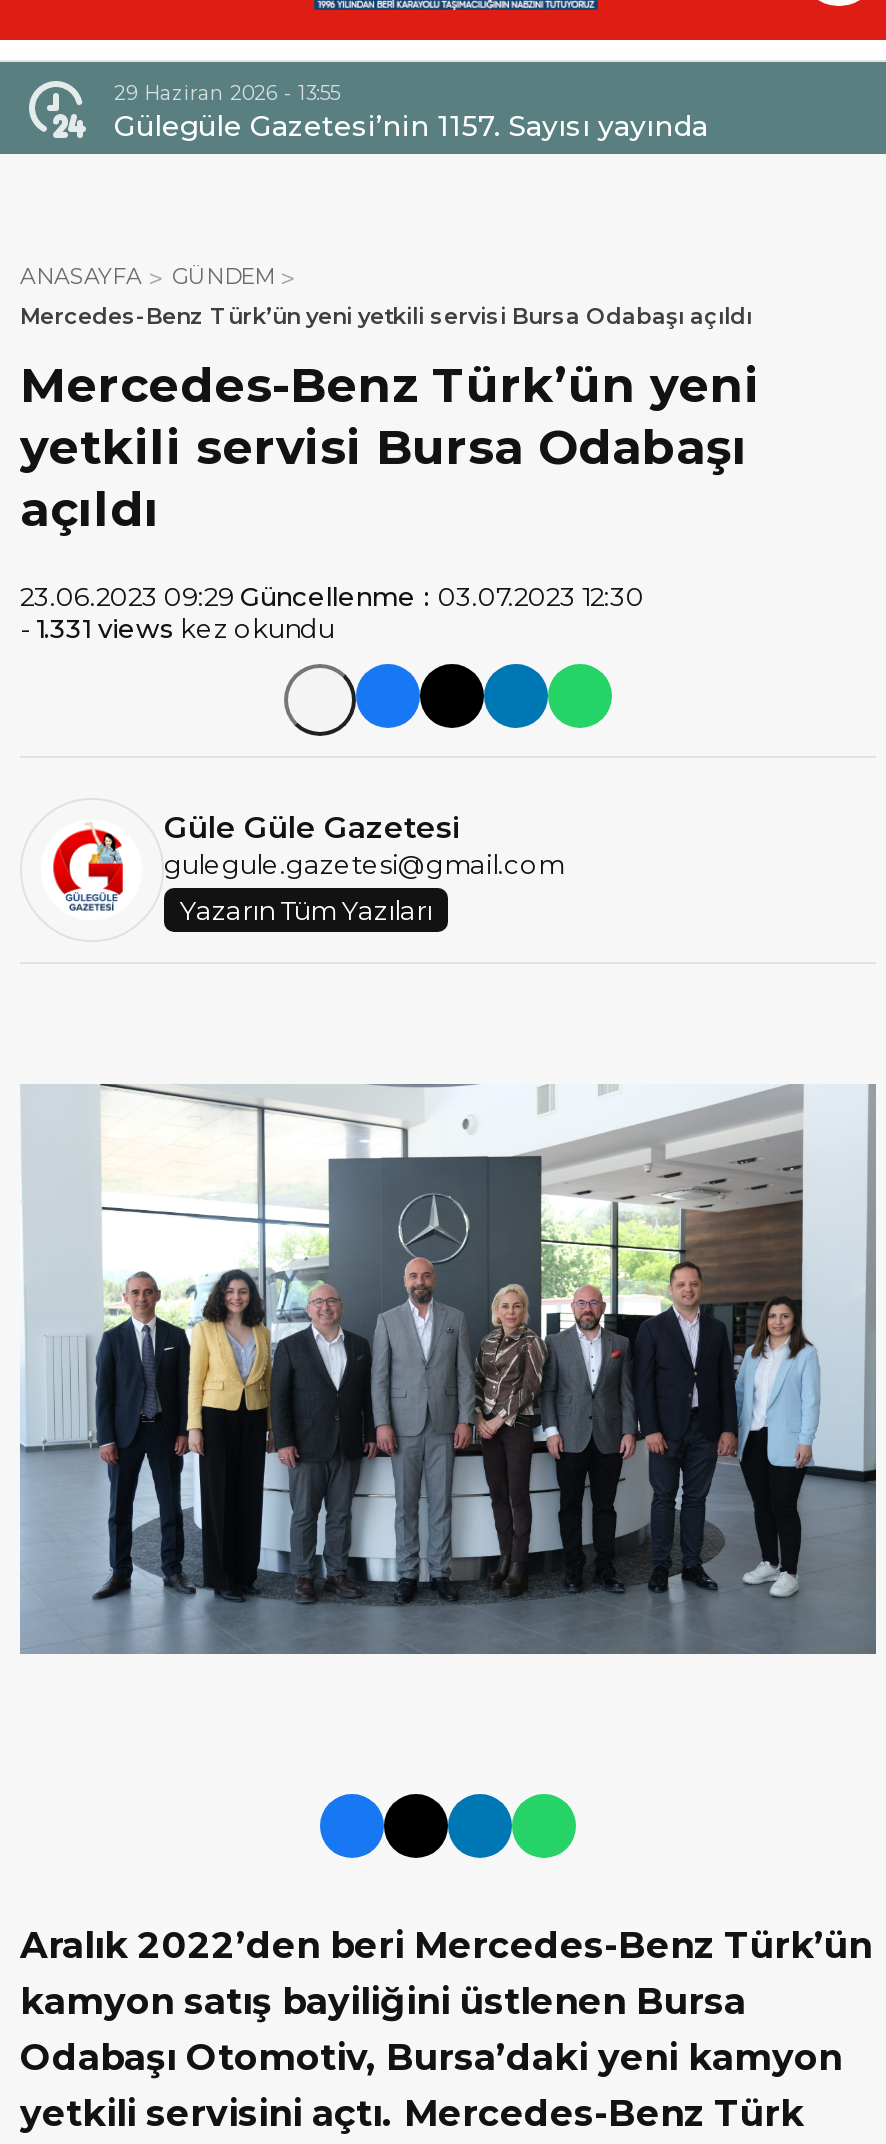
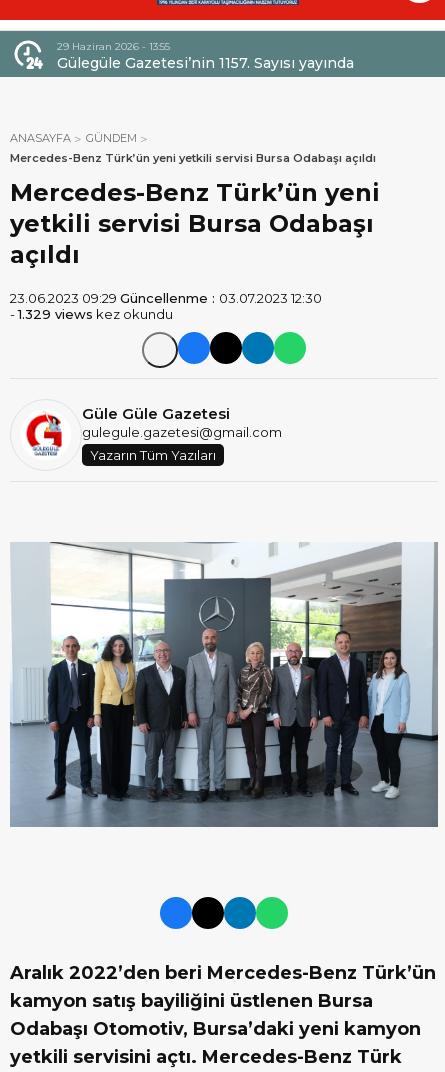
- - 1.331 views kez okundu
+ - 1.329 views kez okundu
